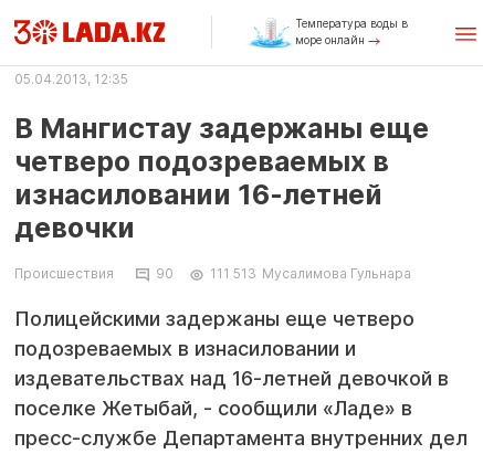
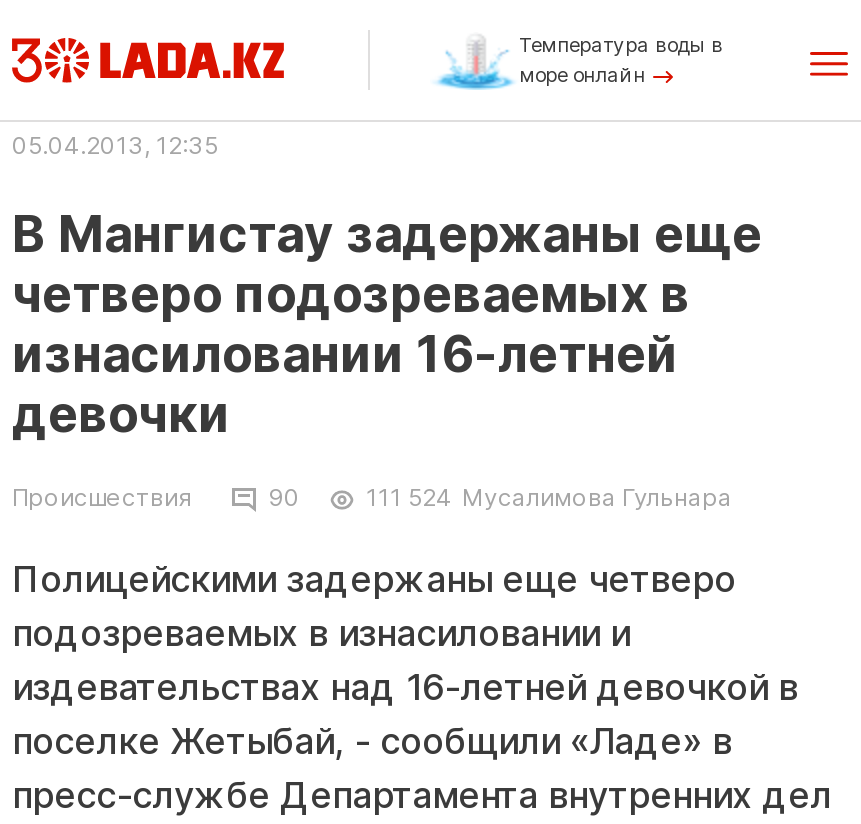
- 111 513 Мусалимова Гульнара
+ 111 524 Мусалимова Гульнара
